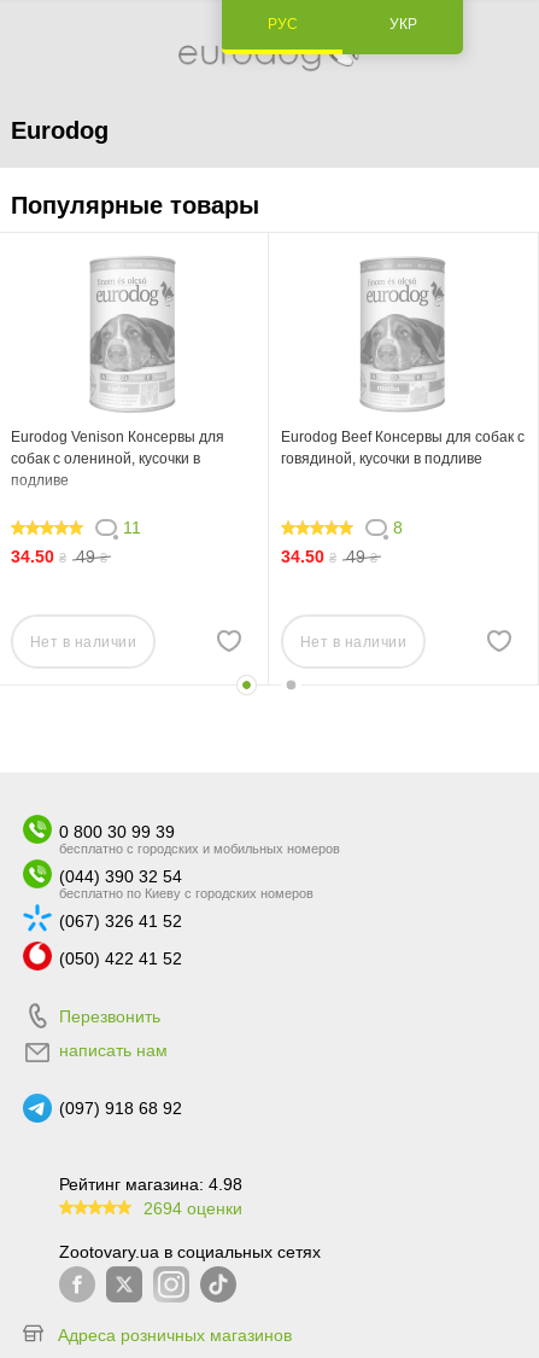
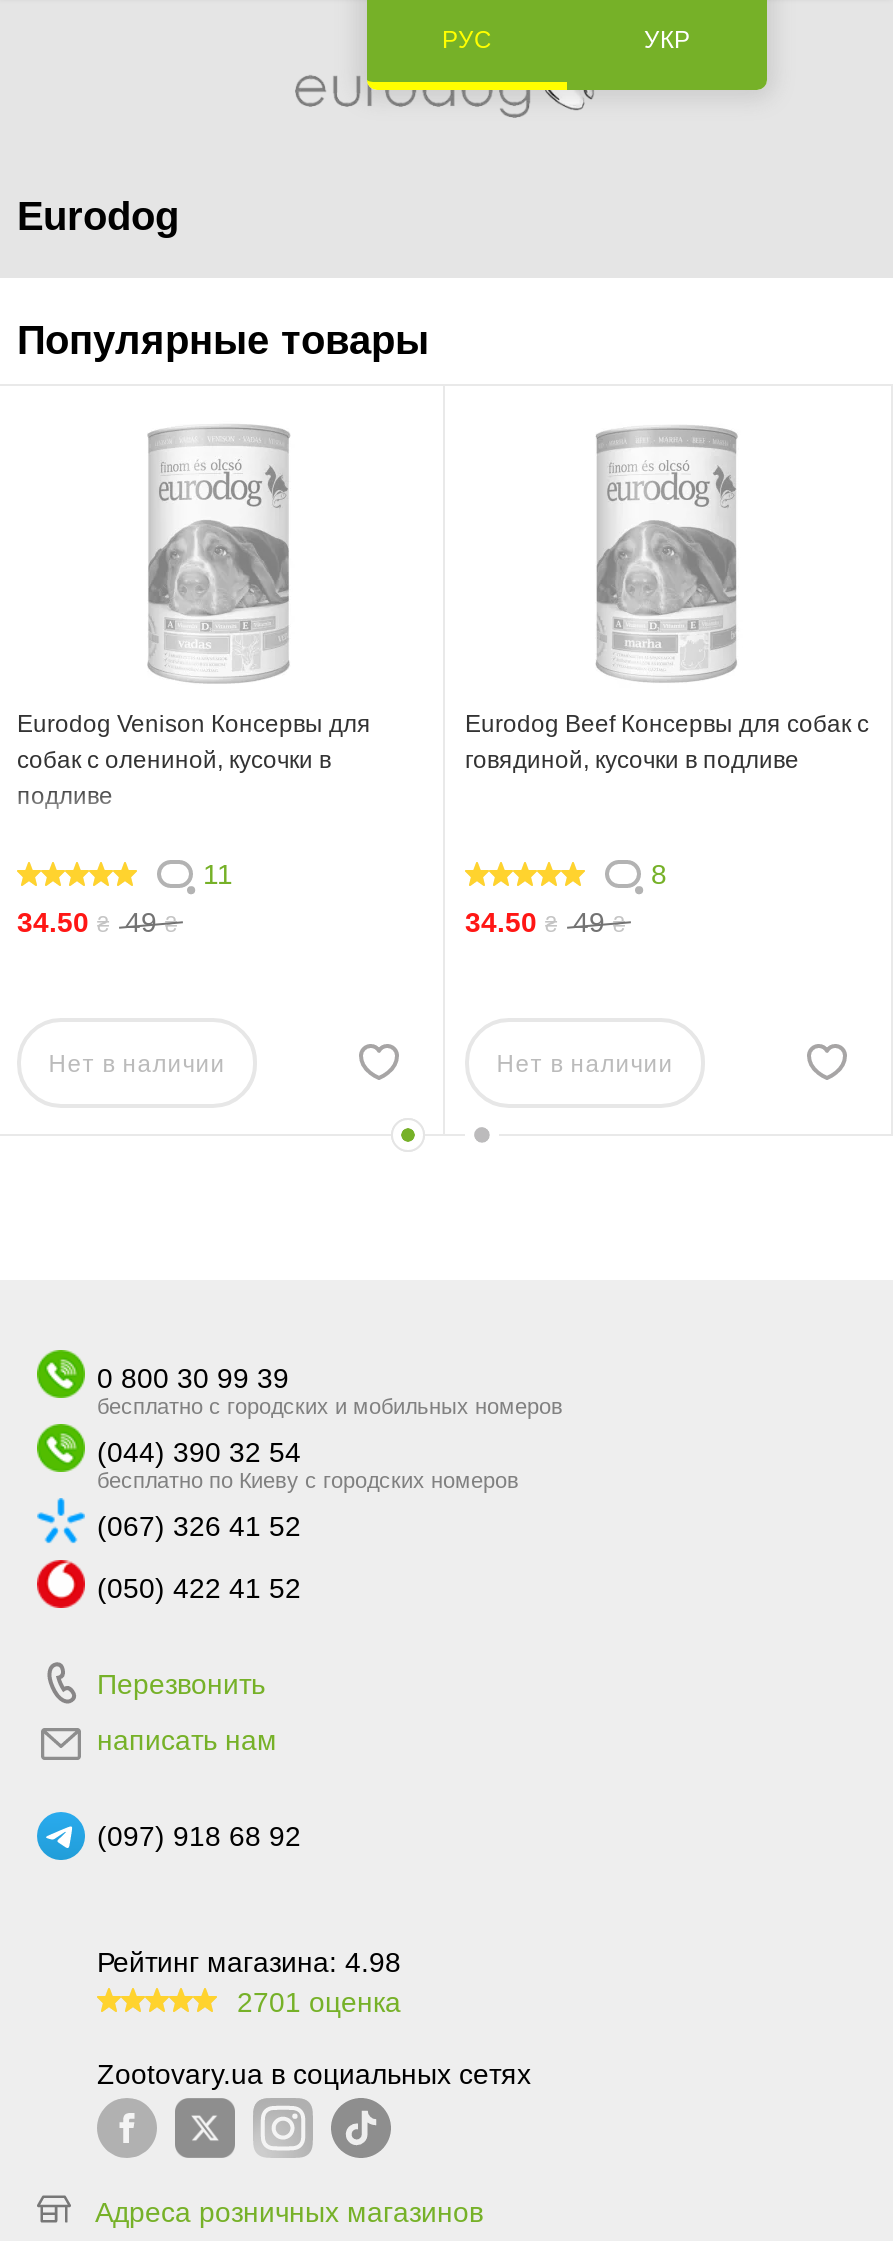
- 2694 оценки
+ 2701 оценка
